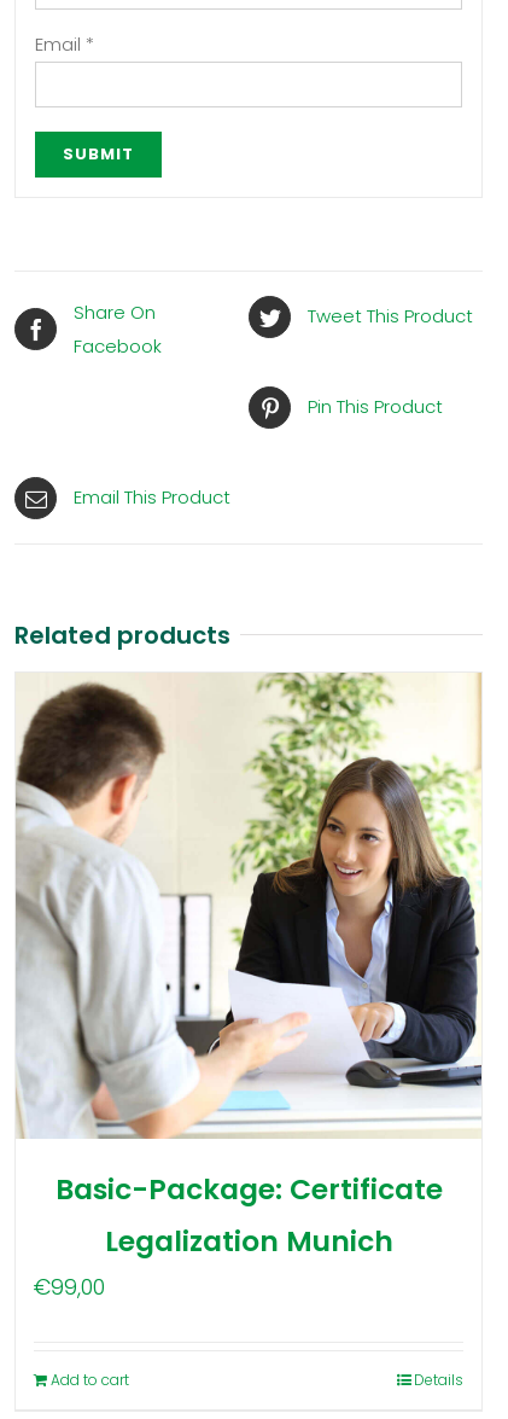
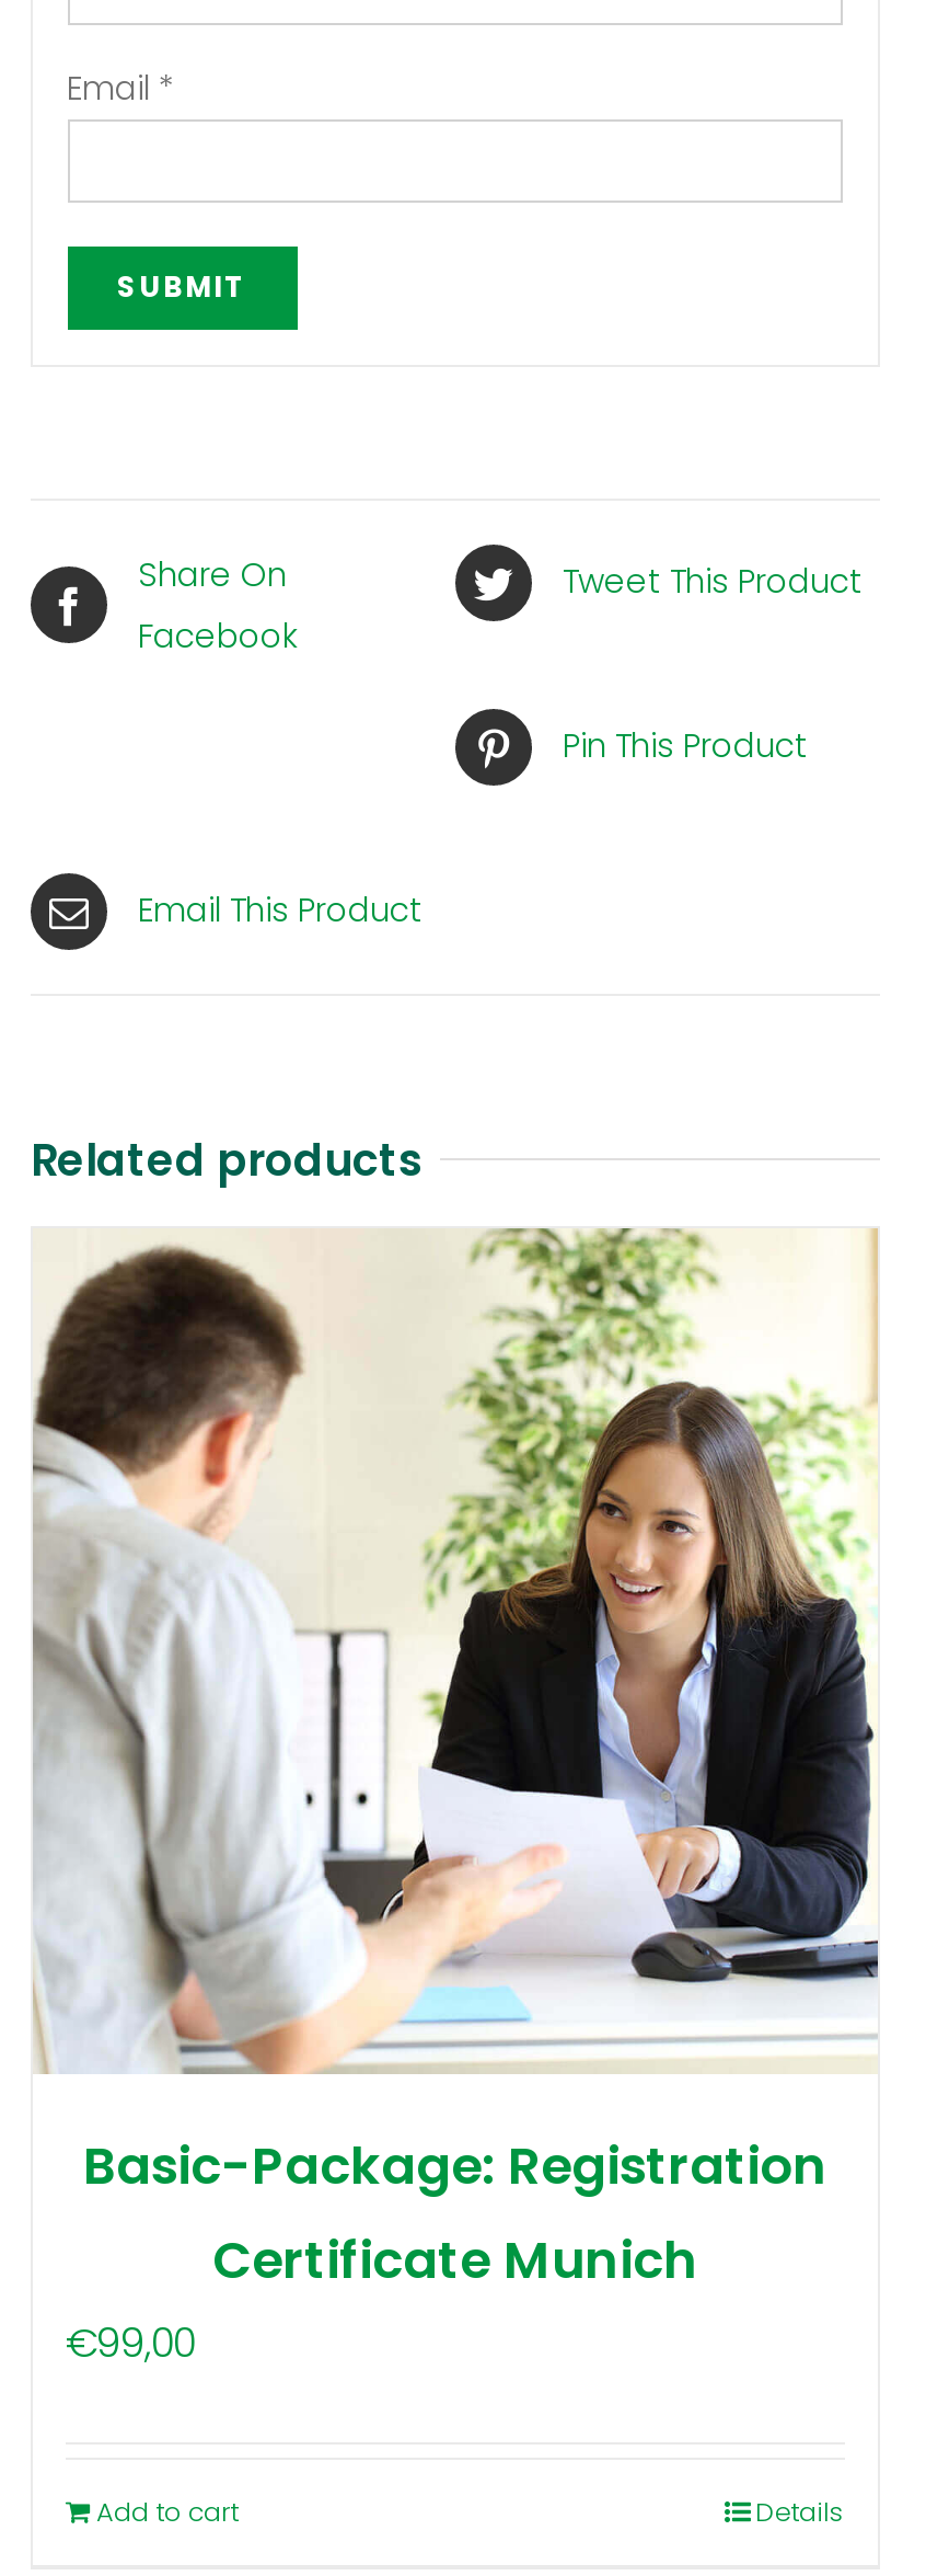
- Basic-Package: Certificate
+ Basic-Package: Registration

- Legalization Munich
+ Certificate Munich
